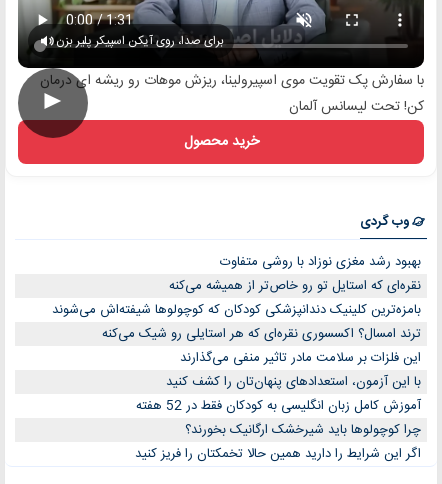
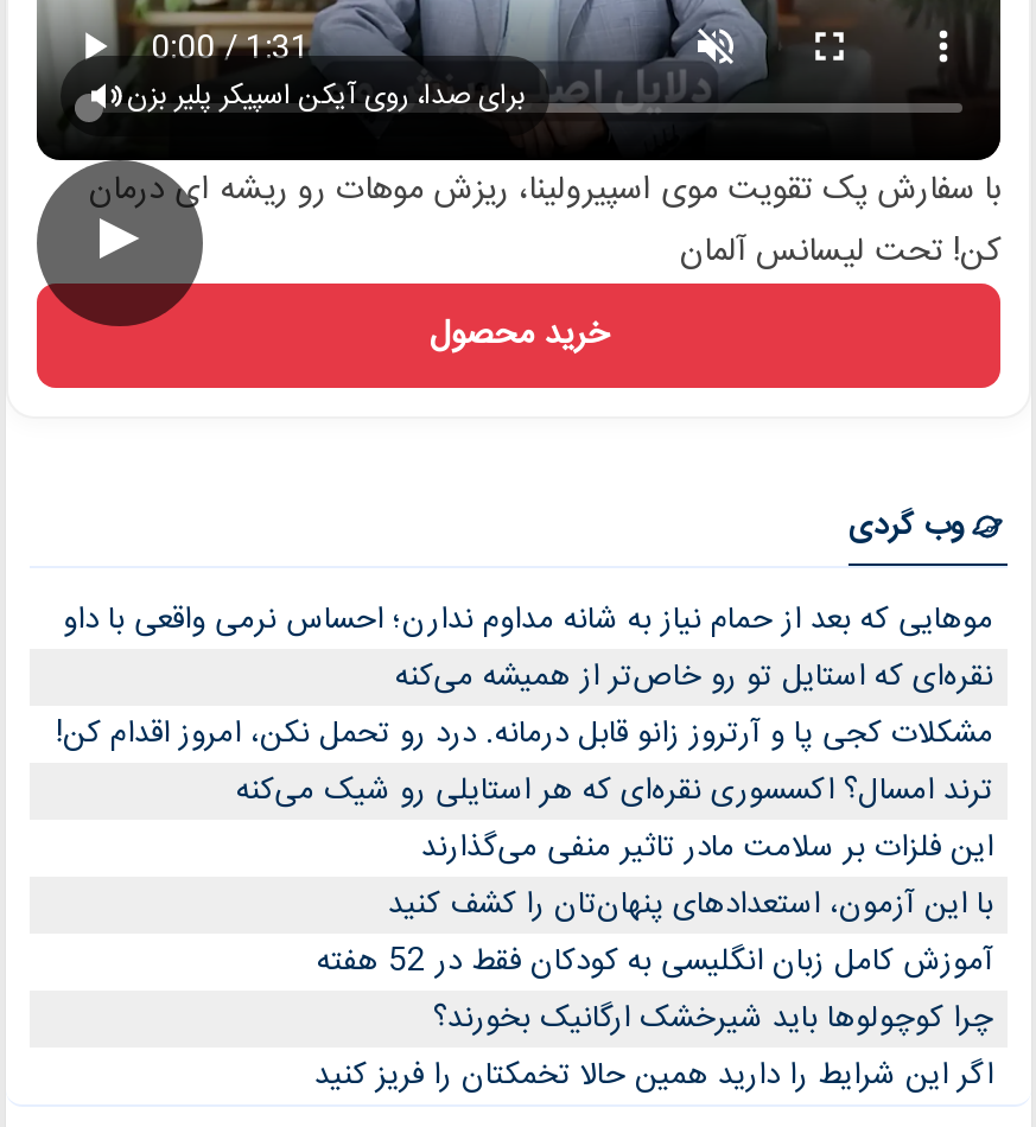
- بهبود رشد مغزی نوزاد با روشی متفاوت
+ موهایی که بعد از حمام نیاز به شانه مداوم ندارن؛ احساس نرمی واقعی با داو

- بامزه‌ترین کلینیک دندانپزشکی کودکان که کوچولوها شیفته‌اش می‌شوند
+ مشکلات کجی پا و آرتروز زانو قابل درمانه. درد رو تحمل نکن، امروز اقدام کن!
